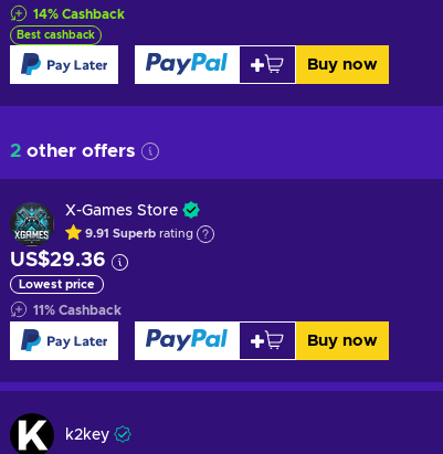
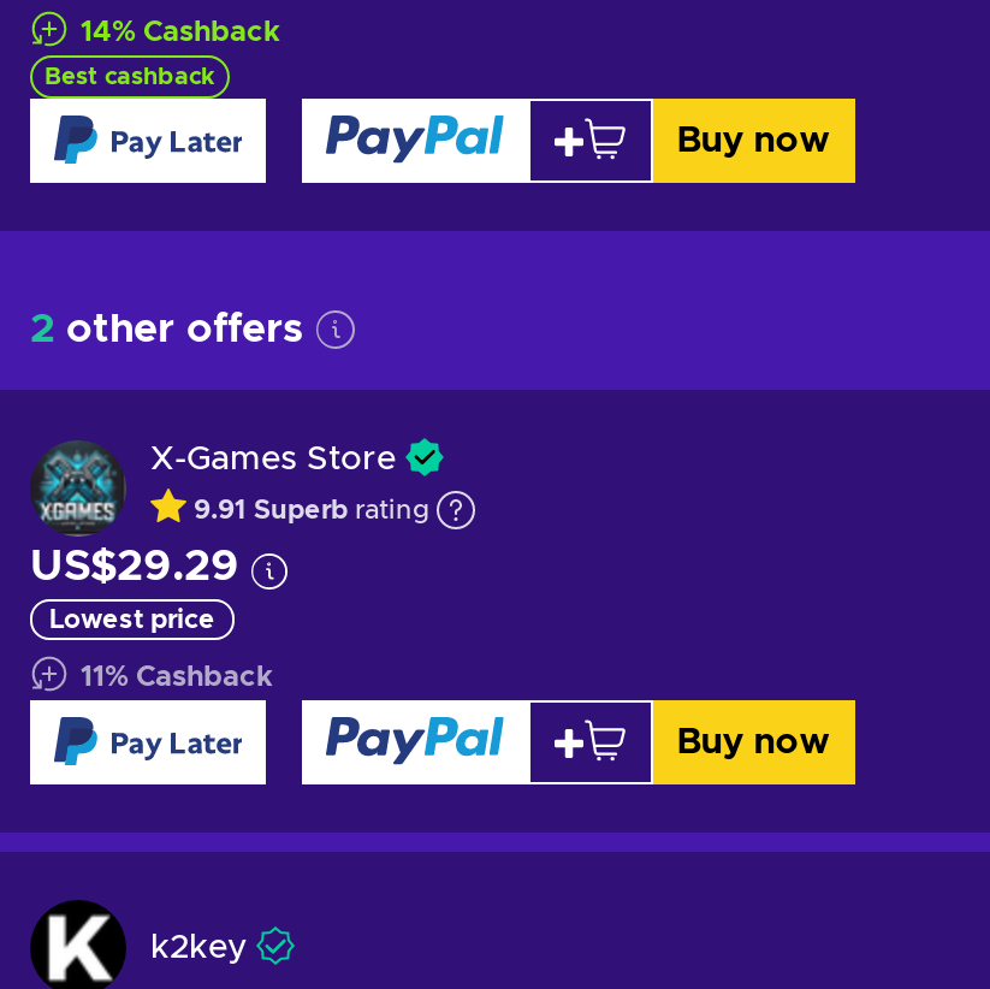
- US$29.36
+ US$29.29
